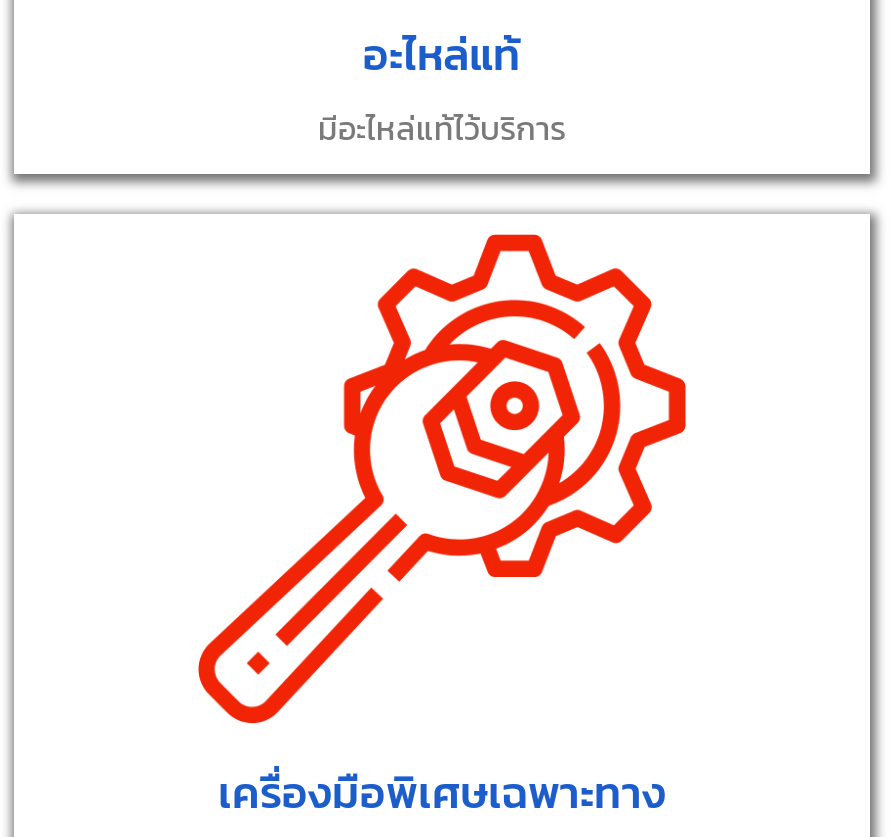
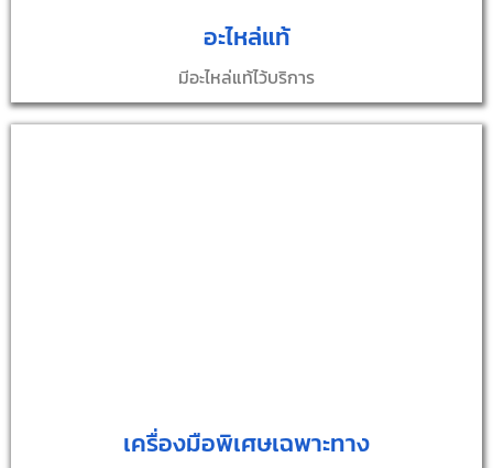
- [image]
